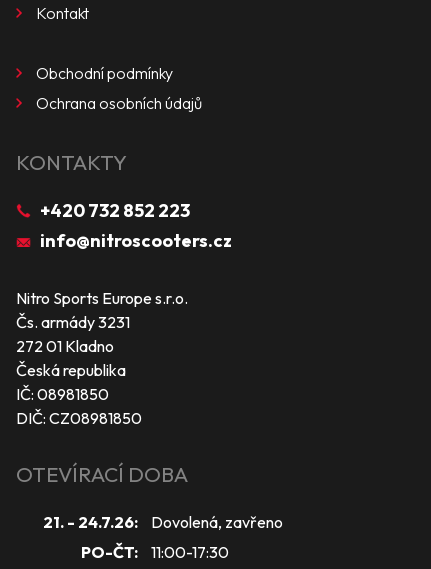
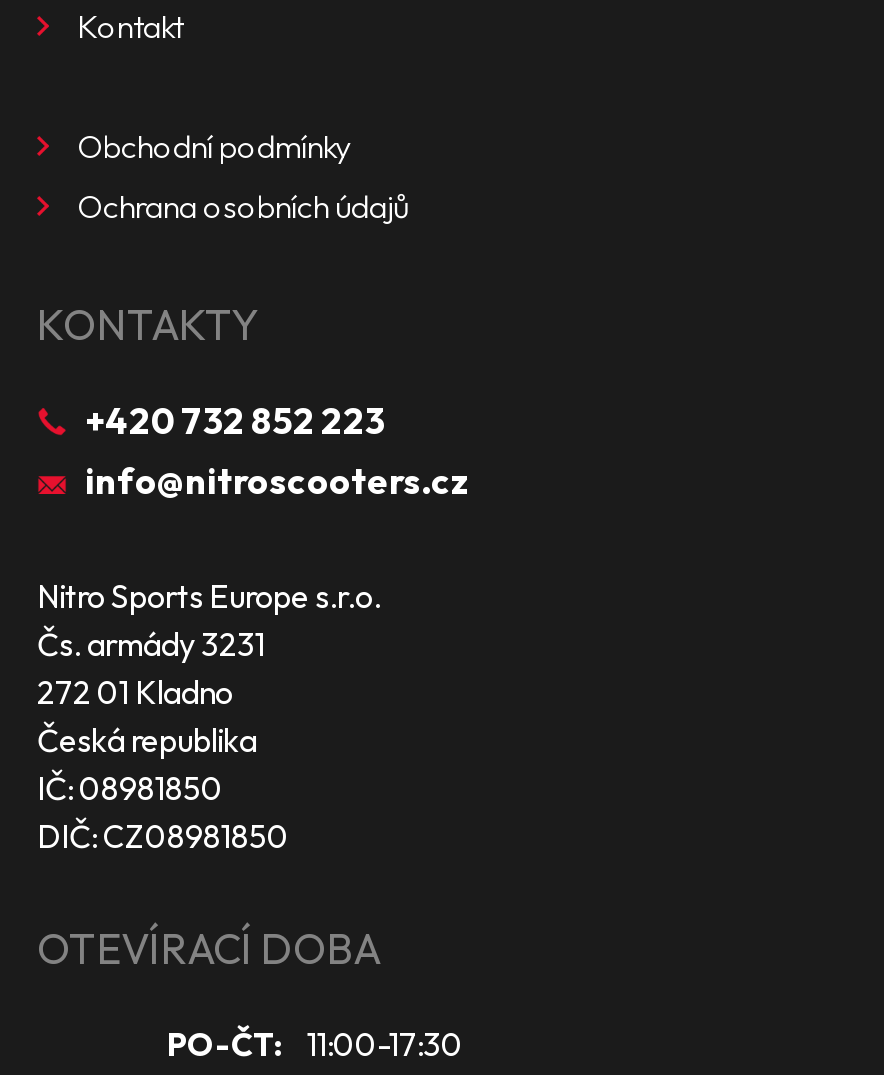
- 21. - 24.7.26:
- Dovolená, zavřeno
